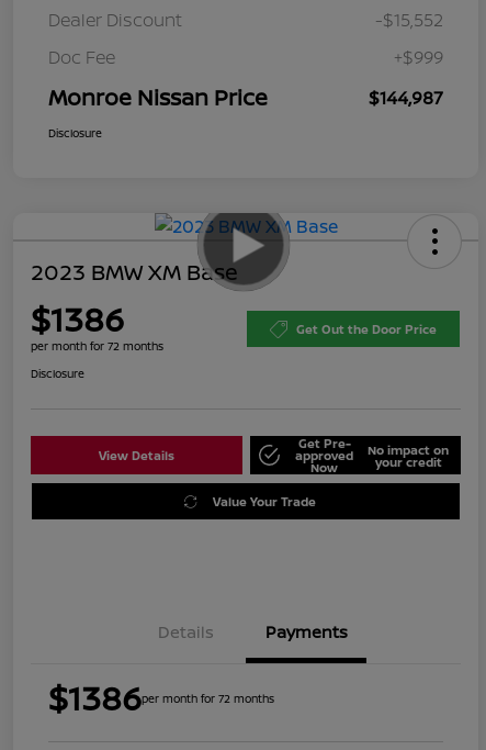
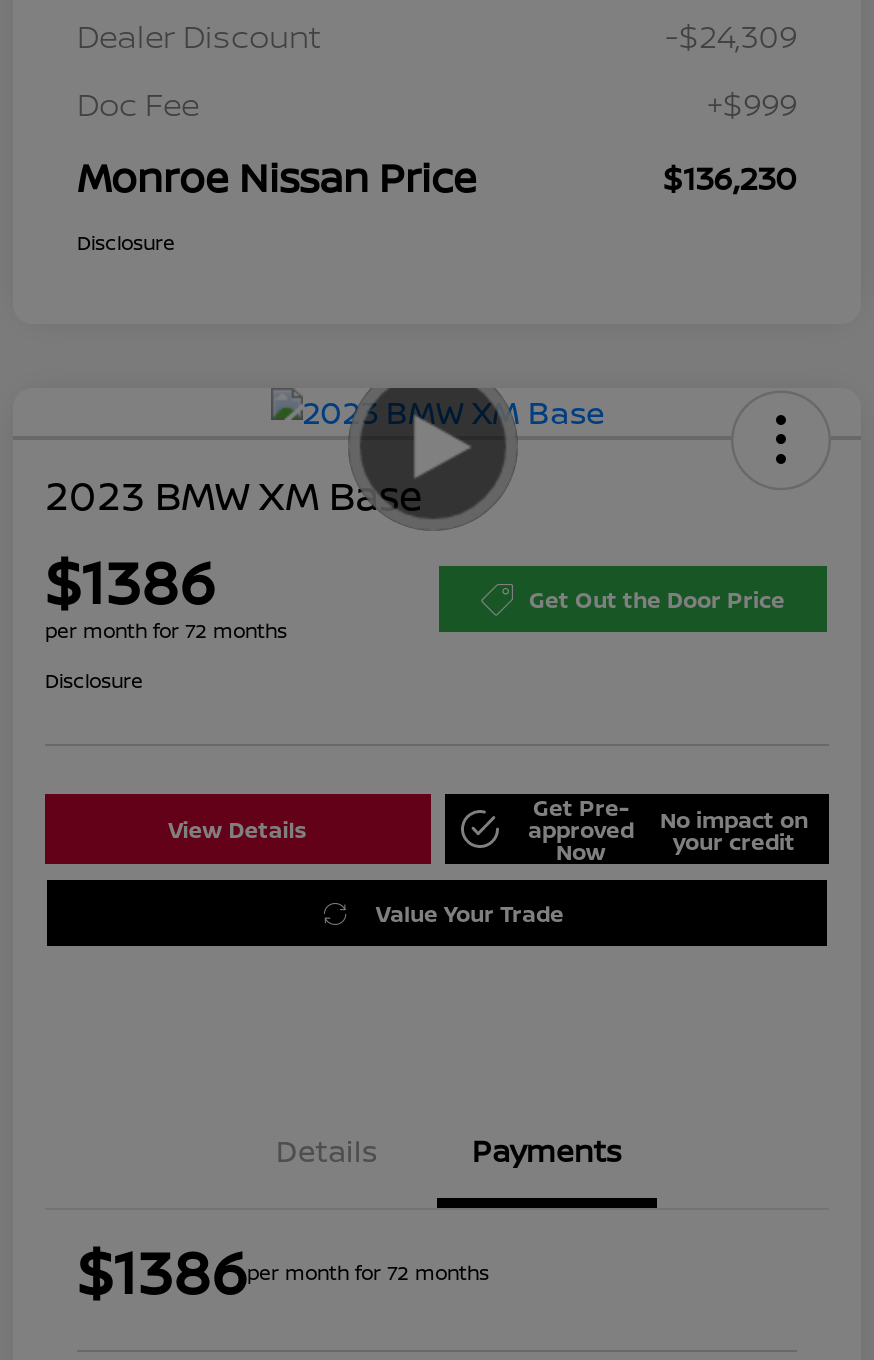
- -$15,552
+ -$24,309

- $144,987
+ $136,230
